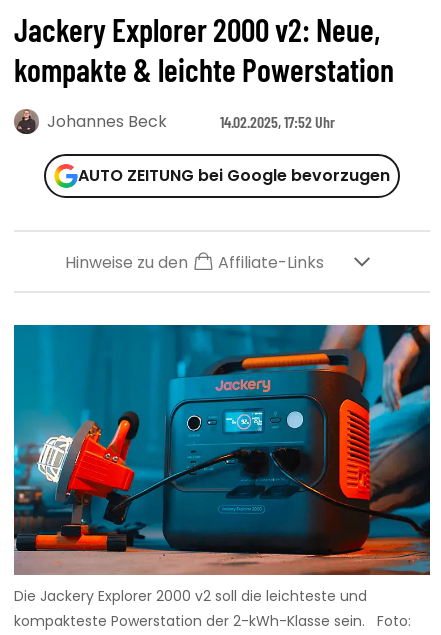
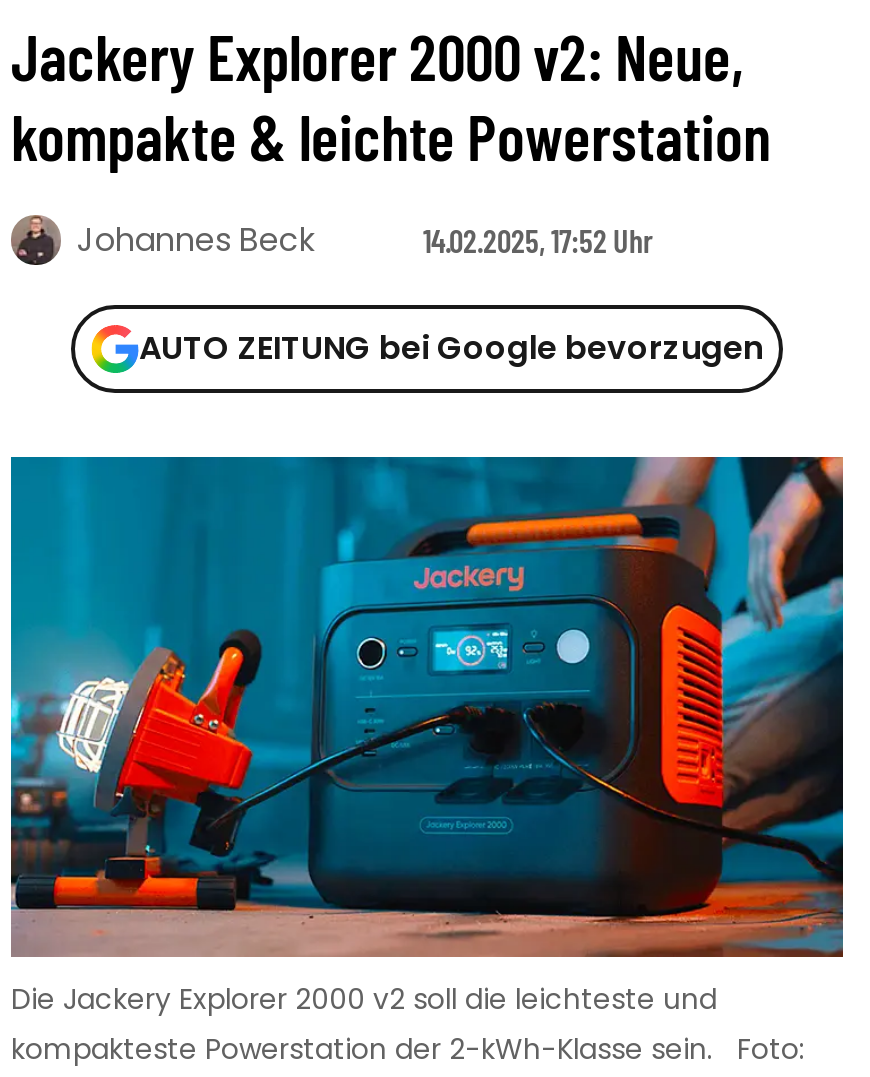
- Hinweise zu den
- Affiliate-Links
